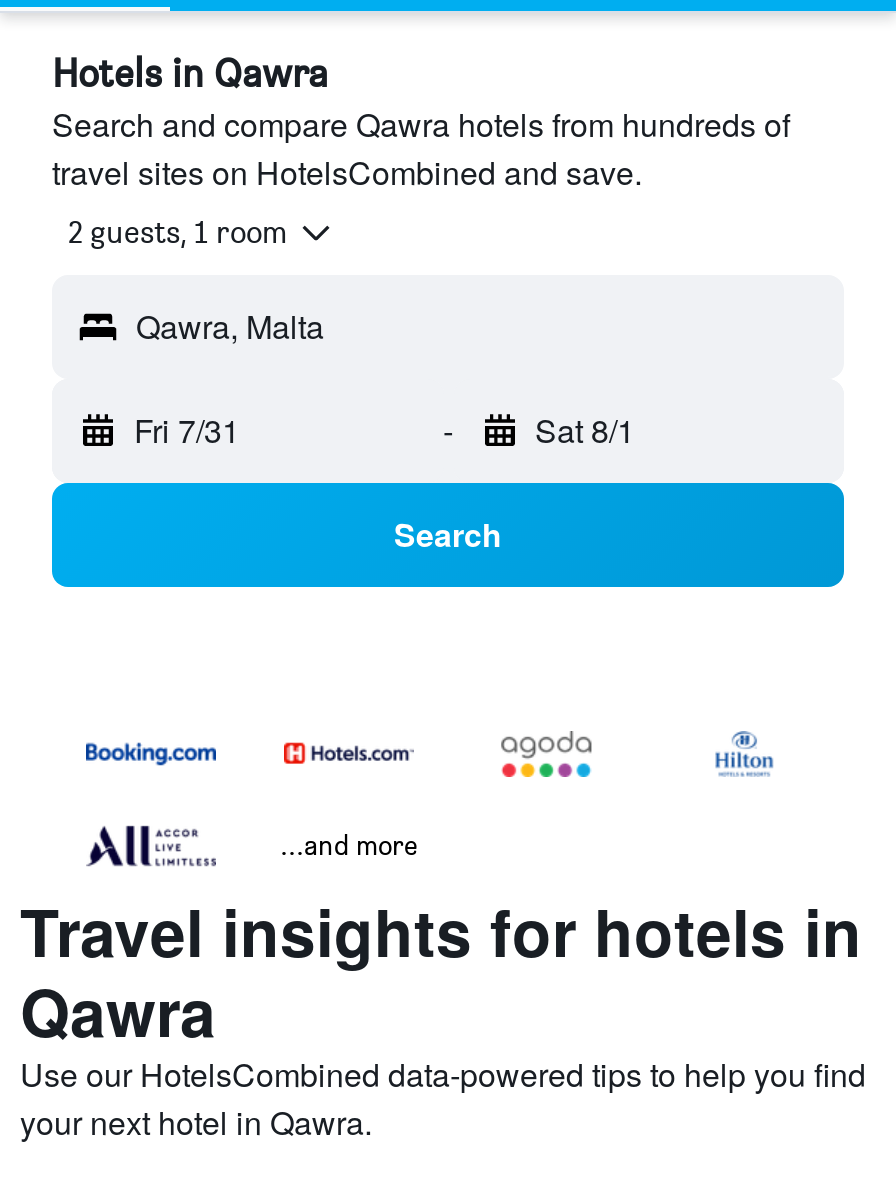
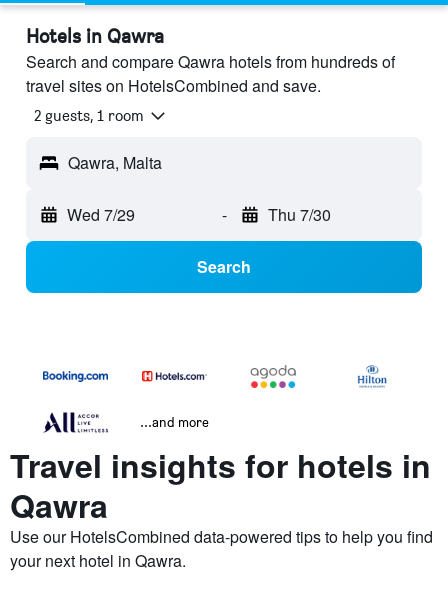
- Fri 7/31
+ Wed 7/29

- Sat 8/1
+ Thu 7/30
